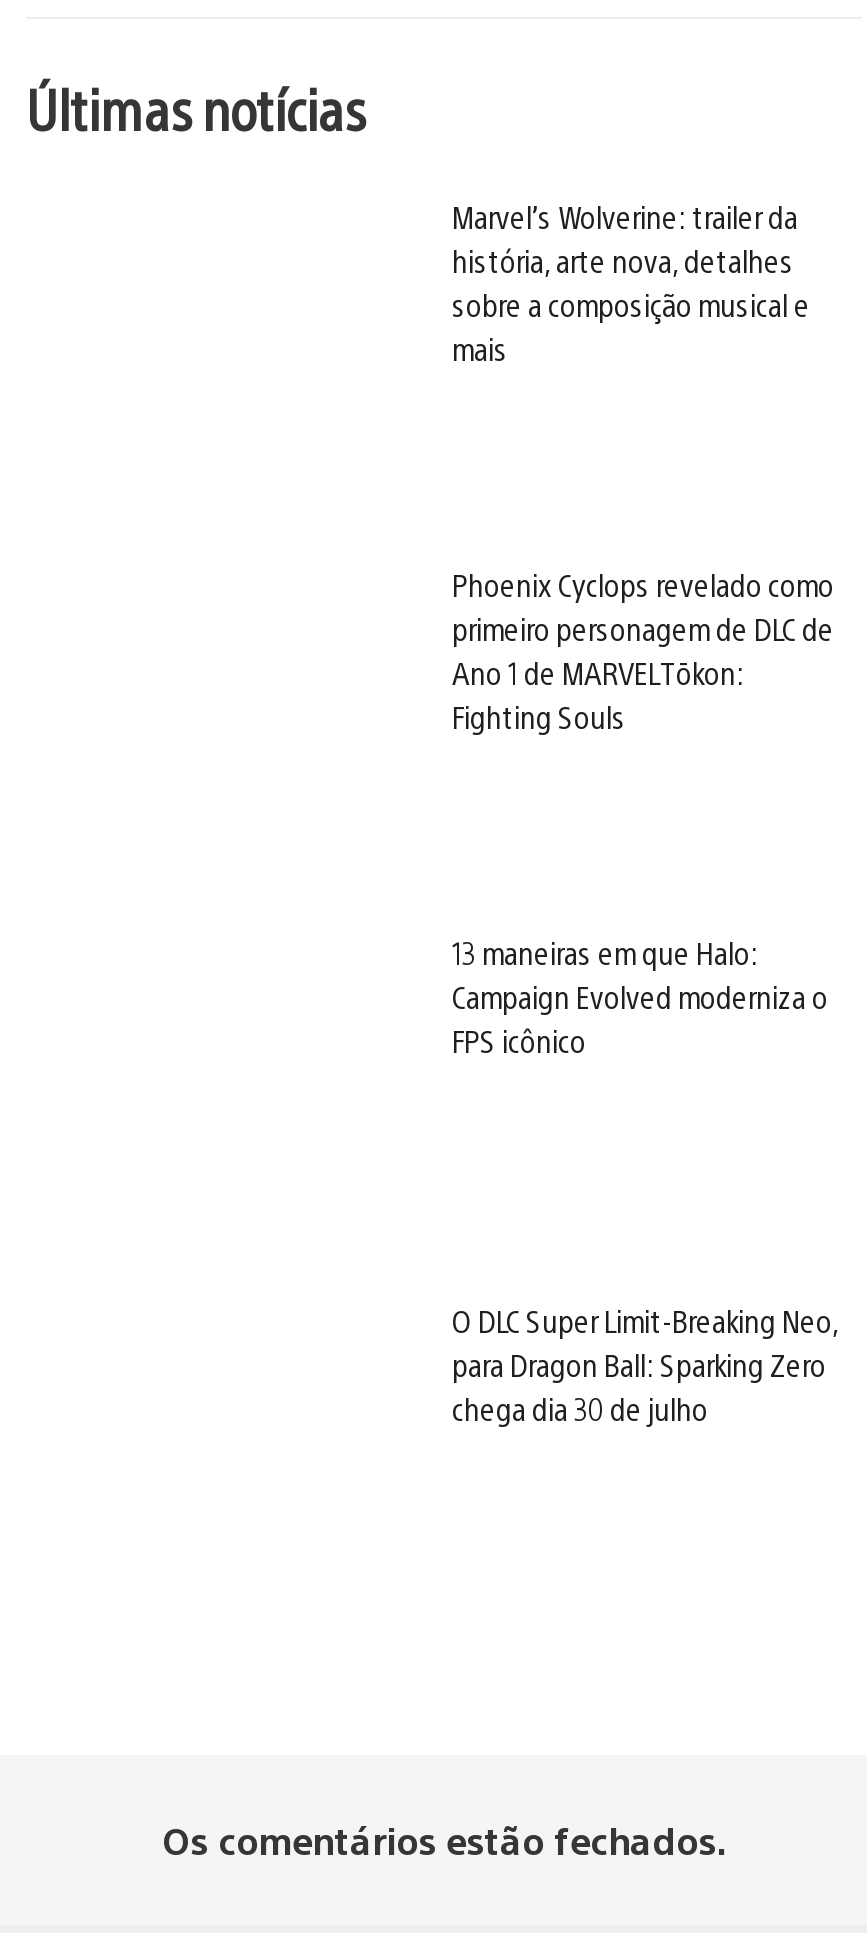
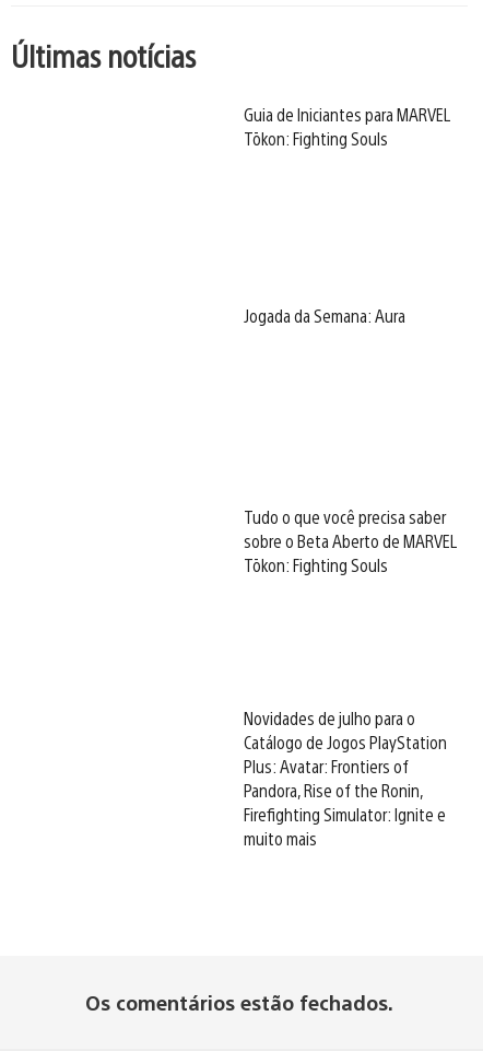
- Marvel’s Wolverine: trailer da
- história, arte nova, detalhes
- sobre a composição musical e
- mais
+ Guia de Iniciantes para MARVEL
+ Tōkon: Fighting Souls

- Phoenix Cyclops revelado como
- primeiro personagem de DLC de
- Ano 1 de MARVEL Tōkon:
- Fighting Souls
+ Jogada da Semana: Aura

- 13 maneiras em que Halo:
- Campaign Evolved moderniza o
- FPS icônico
+ Tudo o que você precisa saber
+ sobre o Beta Aberto de MARVEL
+ Tōkon: Fighting Souls

- O DLC Super Limit-Breaking Neo,
- para Dragon Ball: Sparking Zero
- chega dia 30 de julho
+ Novidades de julho para o
+ Catálogo de Jogos PlayStation
+ Plus: Avatar: Frontiers of
+ Pandora, Rise of the Ronin,
+ Firefighting Simulator: Ignite e
+ muito mais
